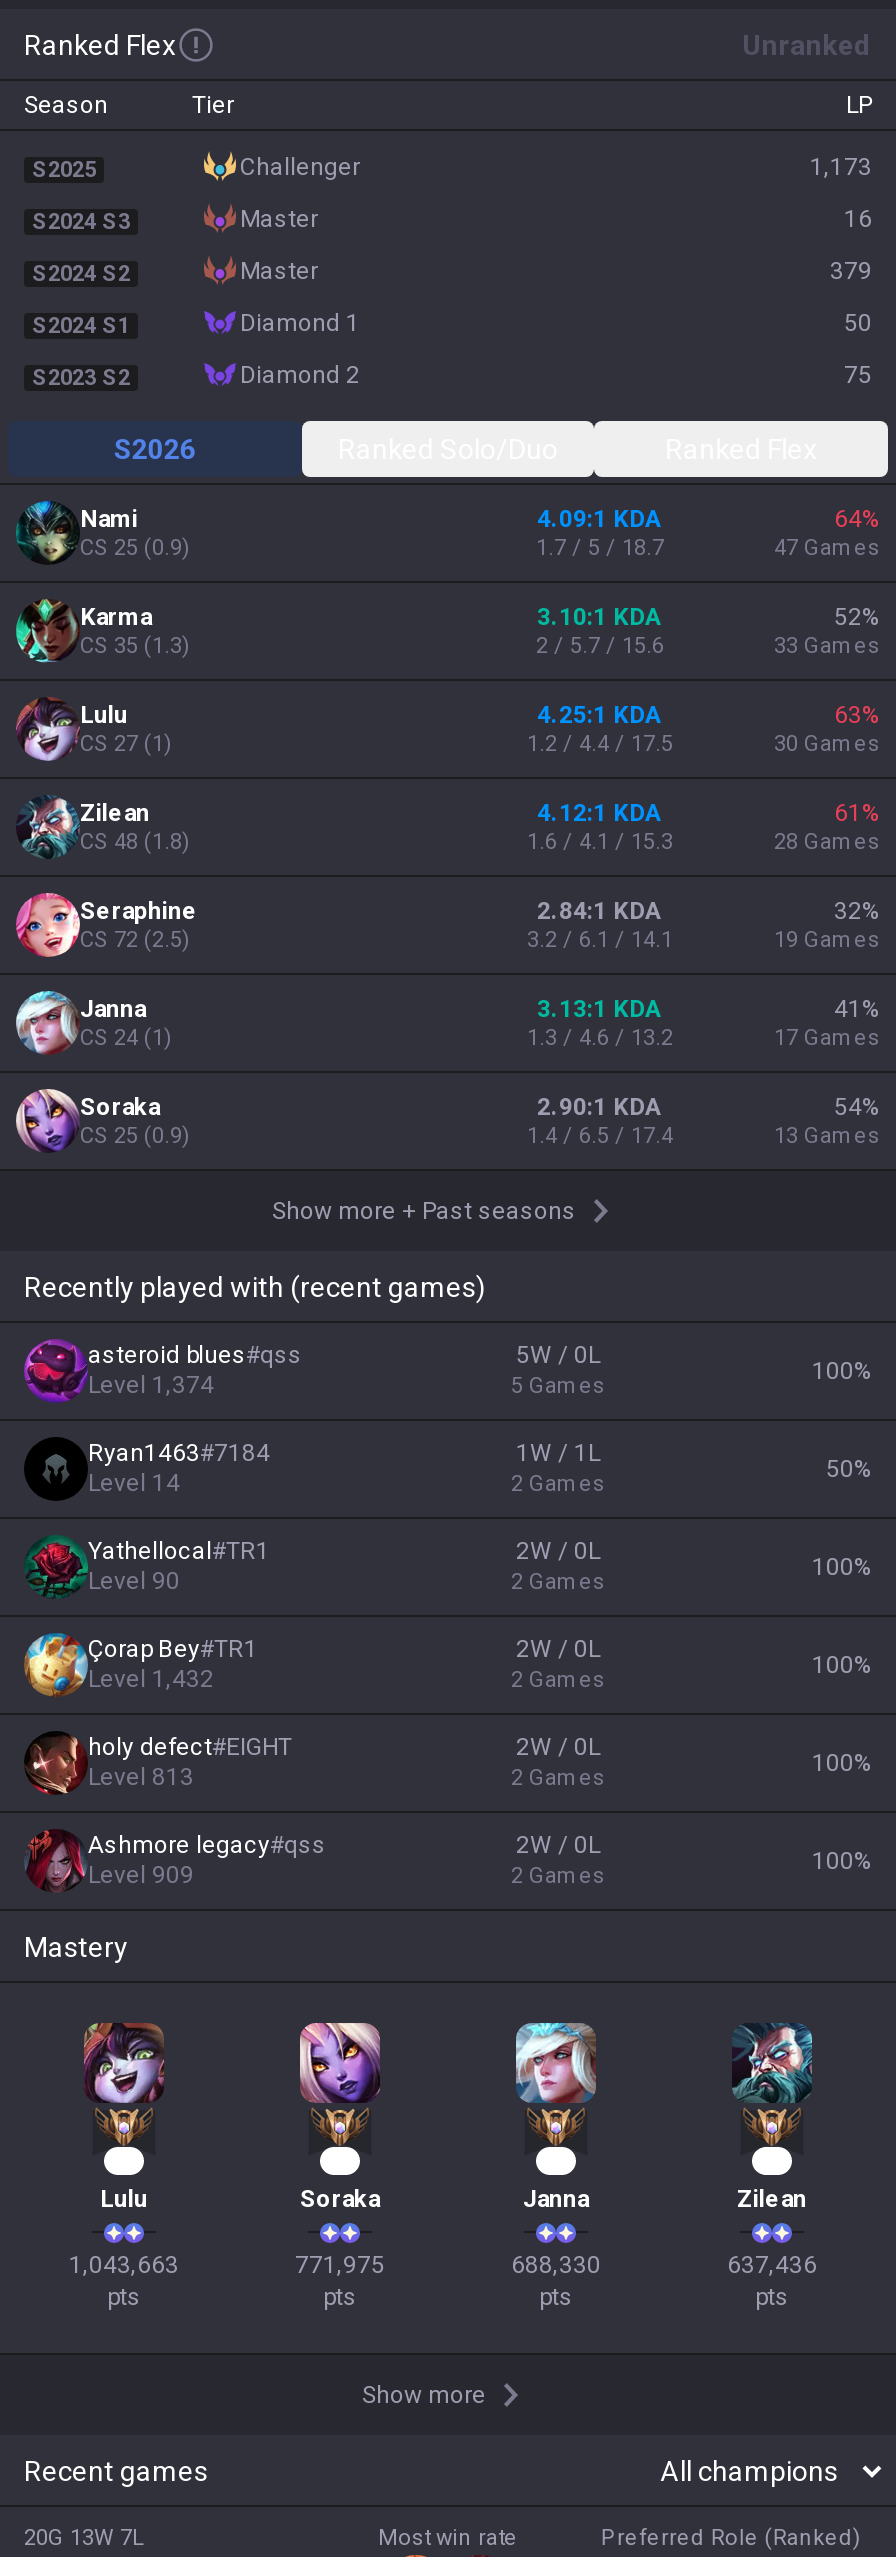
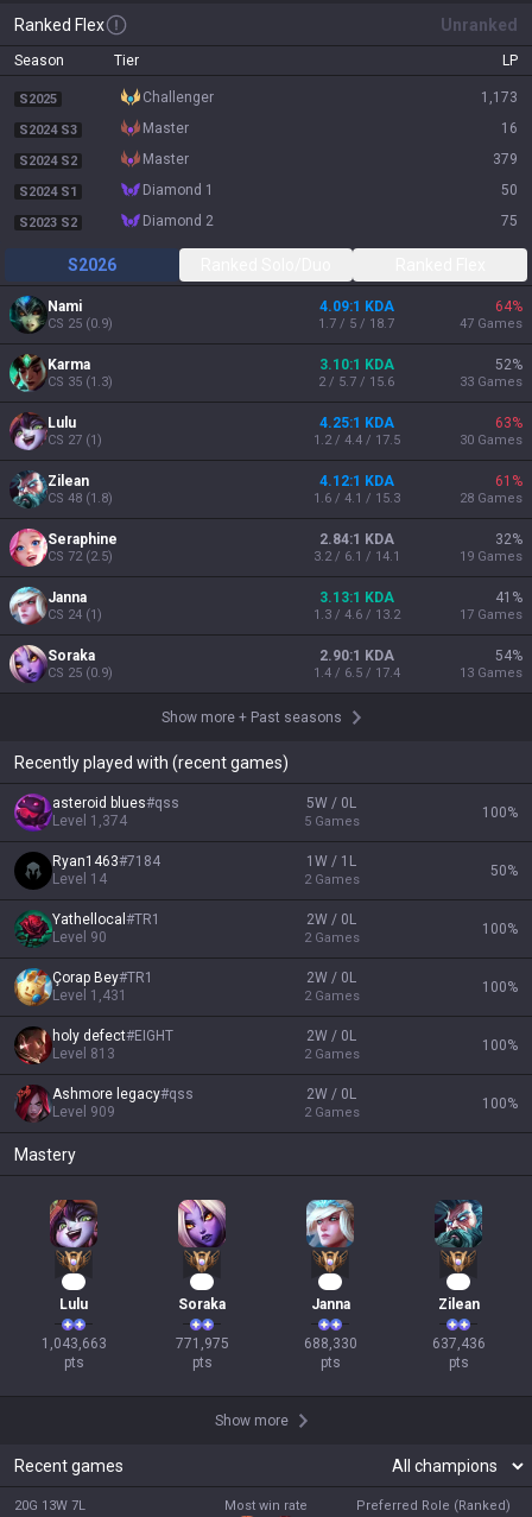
- Level 1,432
+ Level 1,431
